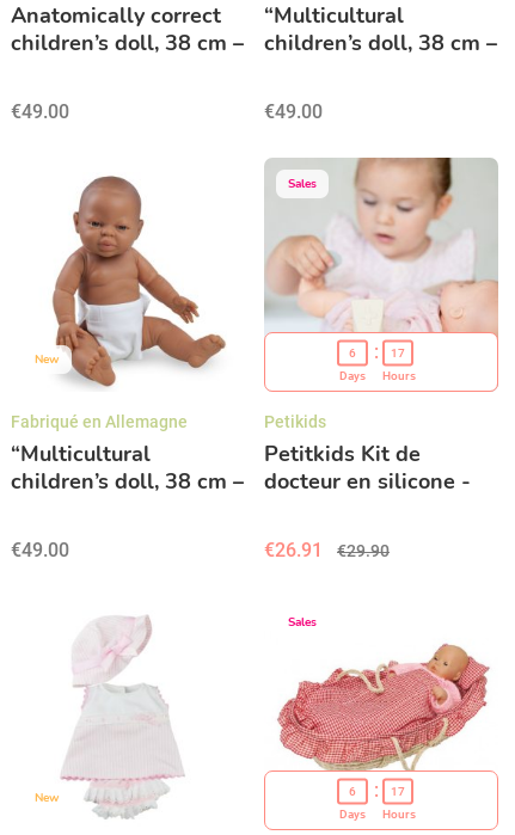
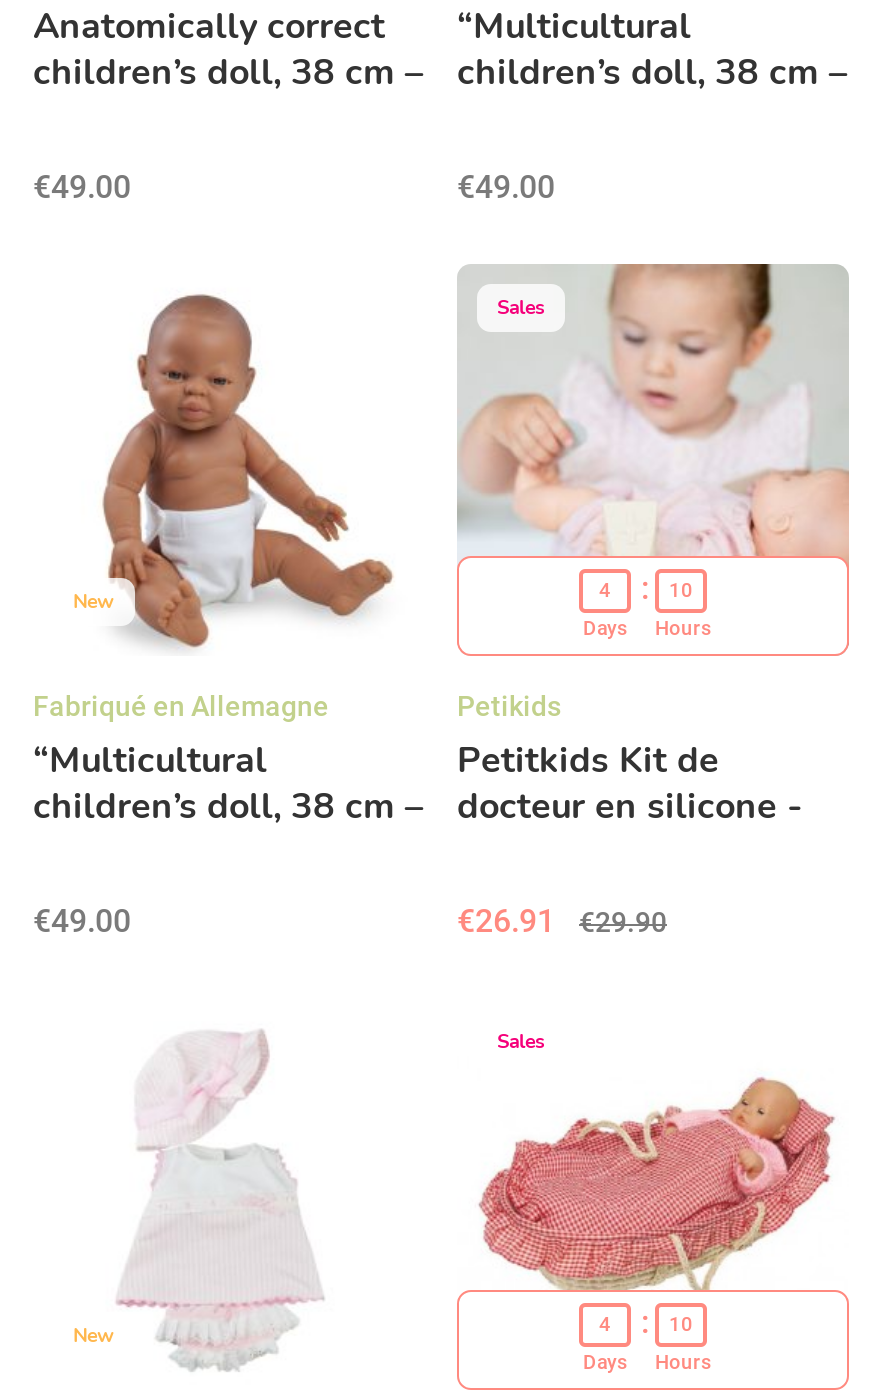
- 6
+ 4

- 17
+ 10

- 6
+ 4

- 17
+ 10
